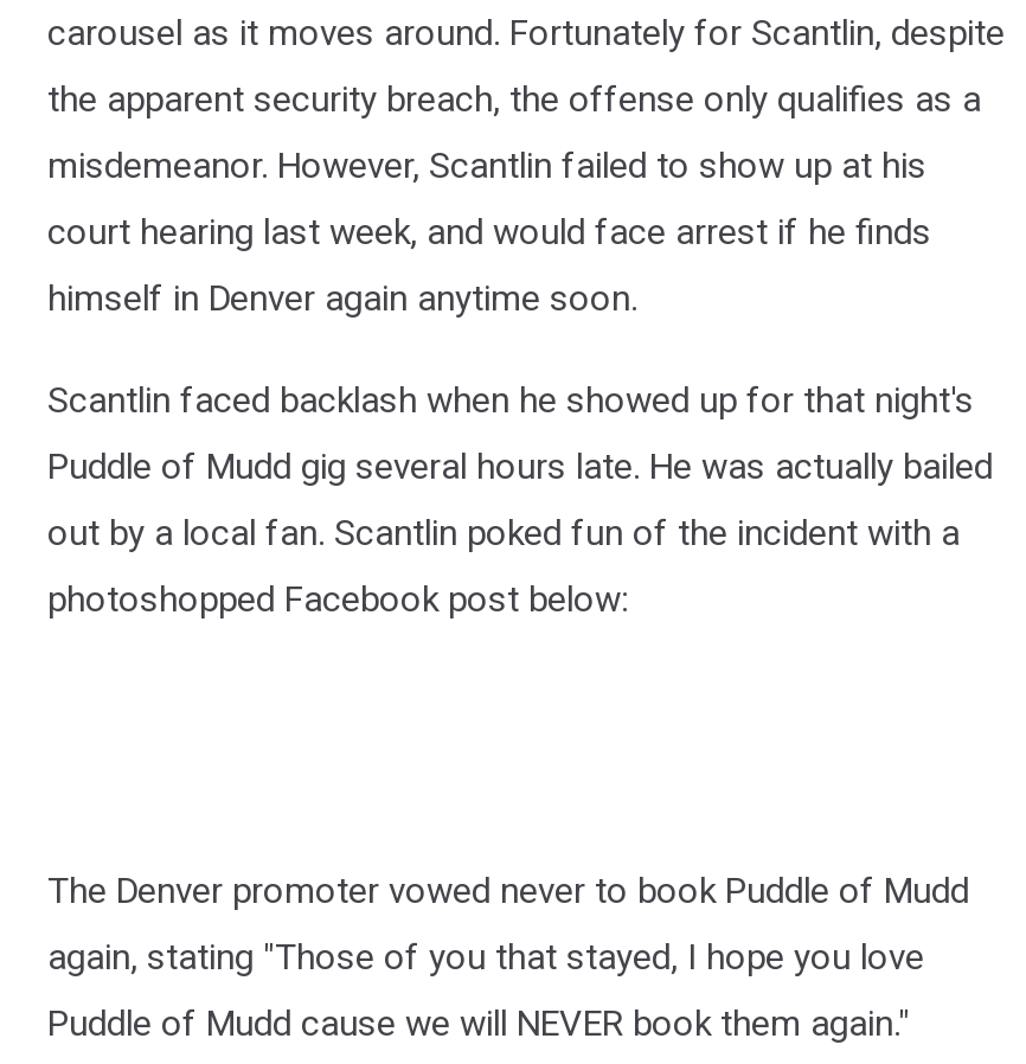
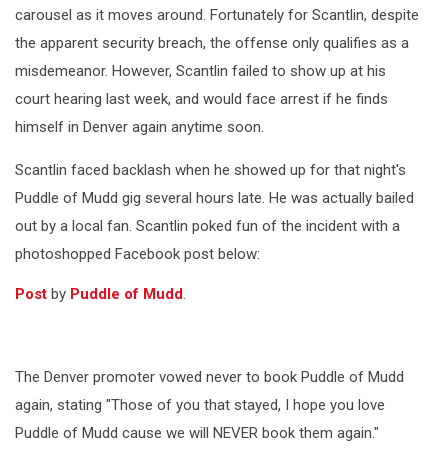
+ Post by Puddle of Mudd.
